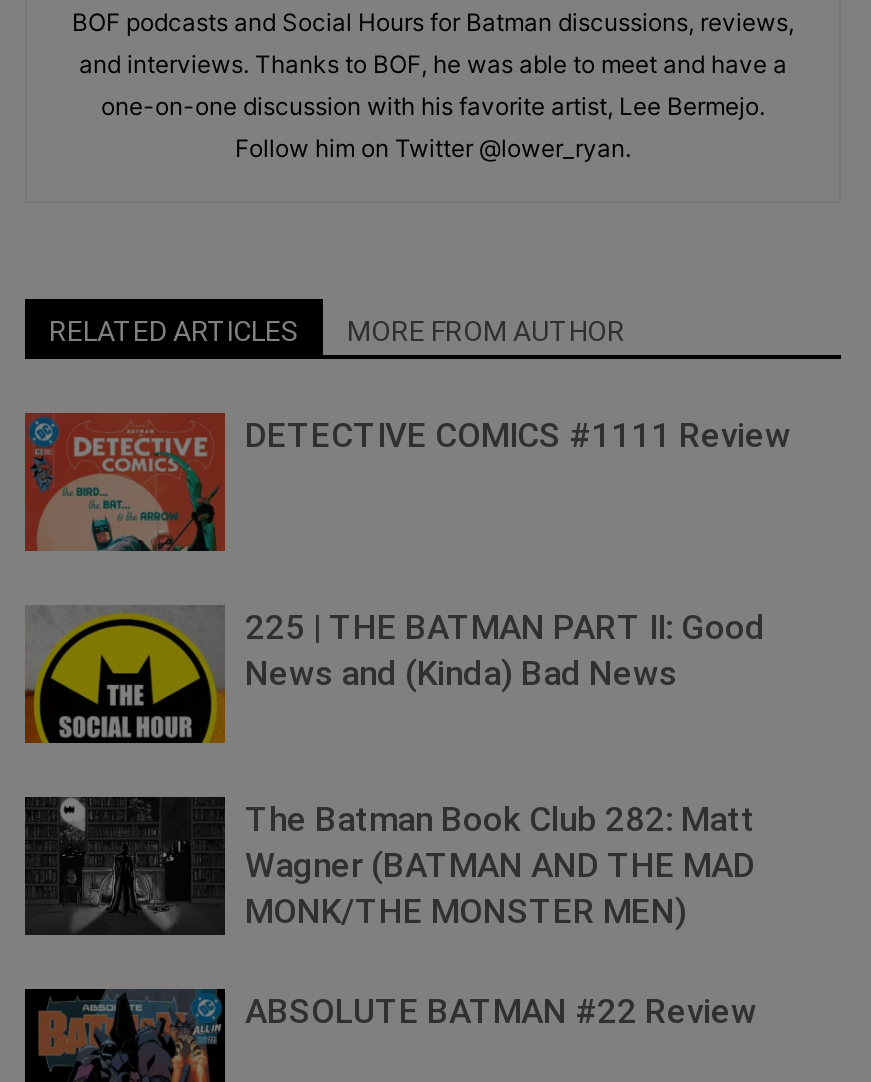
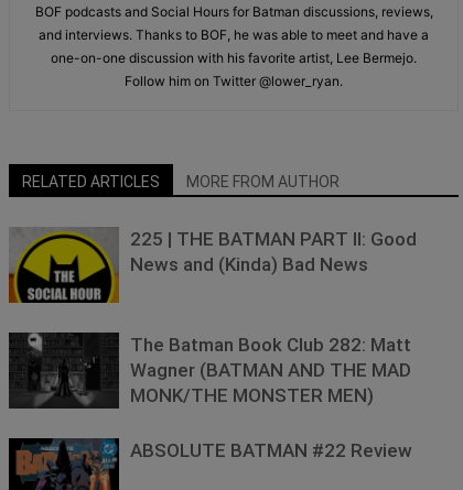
- [image]
- DETECTIVE COMICS #1111 Review
